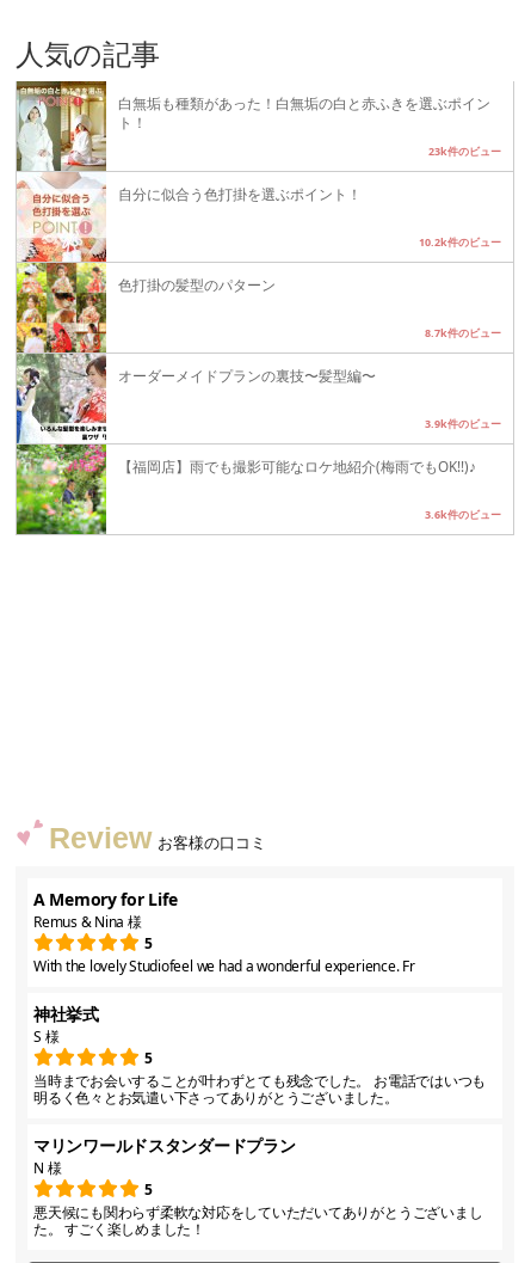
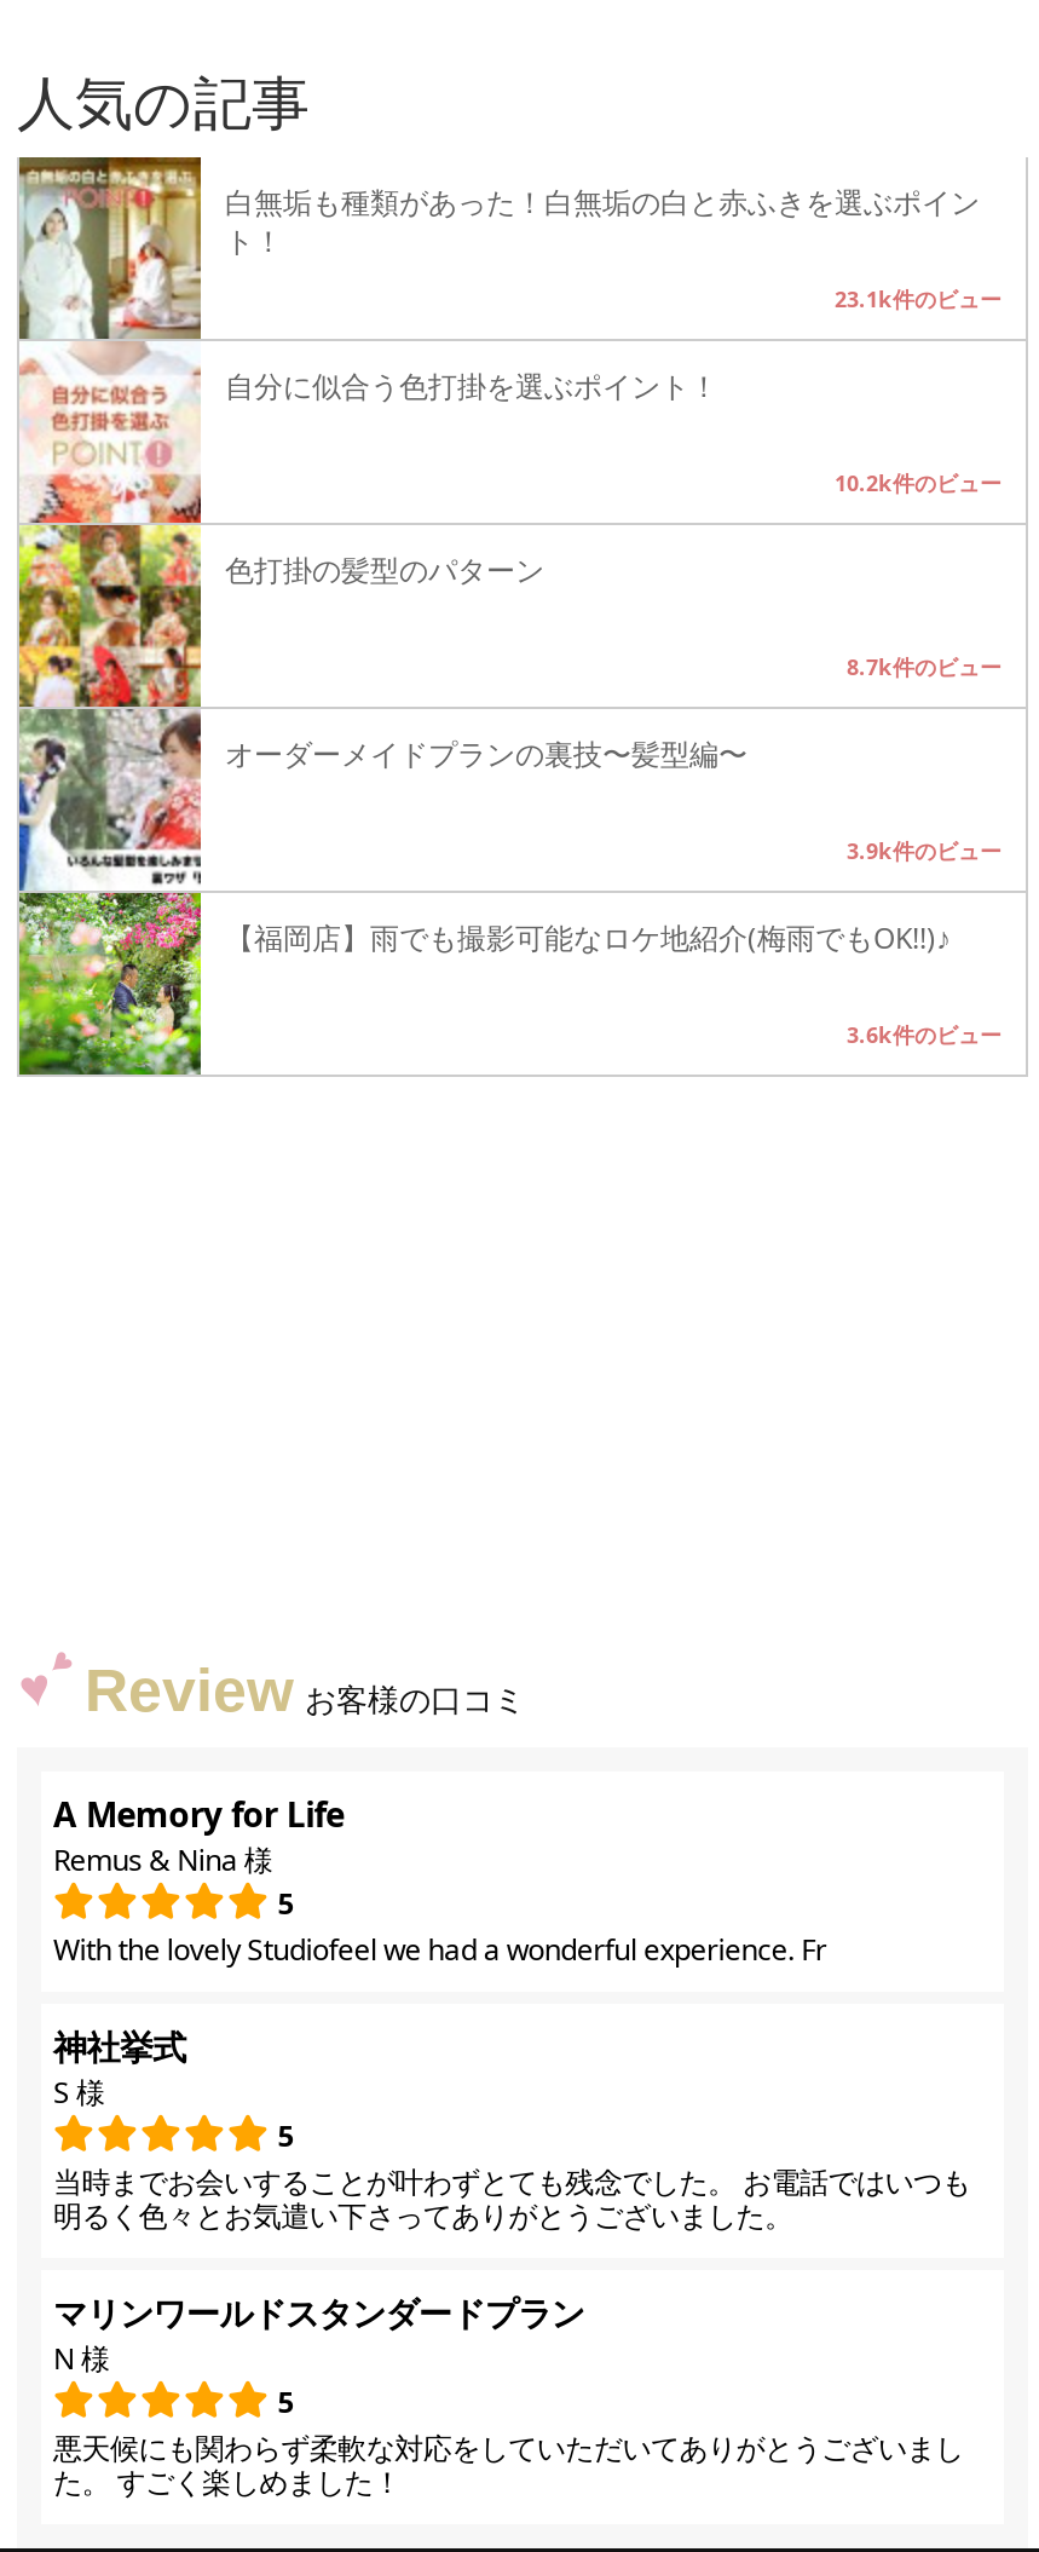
- 23k件のビュー
+ 23.1k件のビュー
